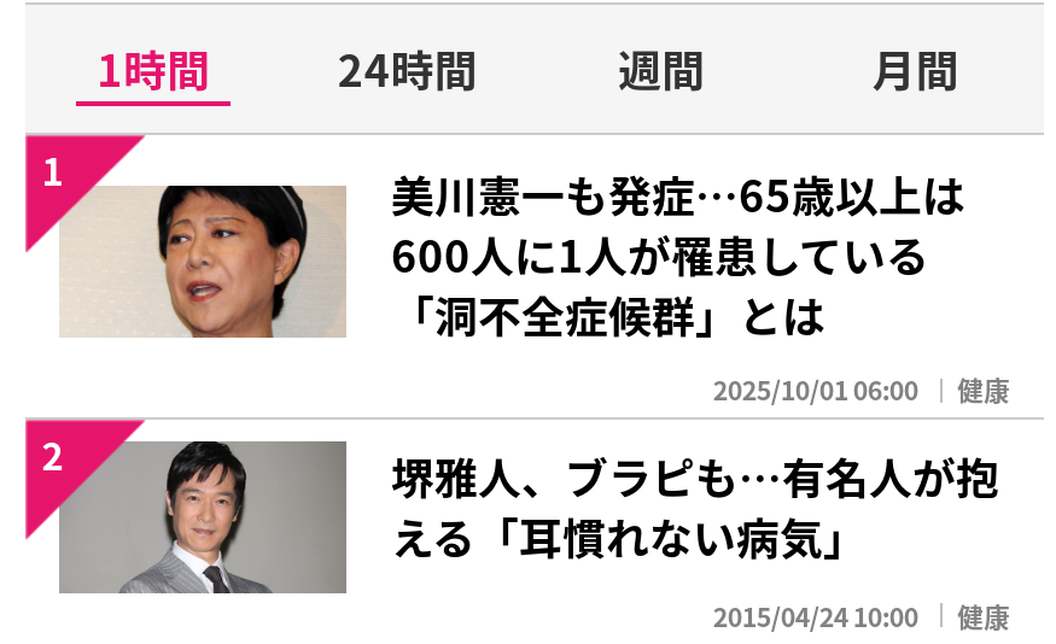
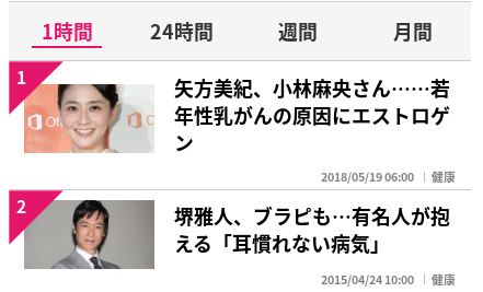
- [image]
- 美川憲一も発症…65歳以上は
- 600人に1人が罹患している
- 「洞不全症候群」とは
+ [image]
+ 矢方美紀、小林麻央さん……若
+ 年性乳がんの原因にエストロゲ
+ ン

- 2025/10/01 06:00 健康
+ 2018/05/19 06:00 健康
